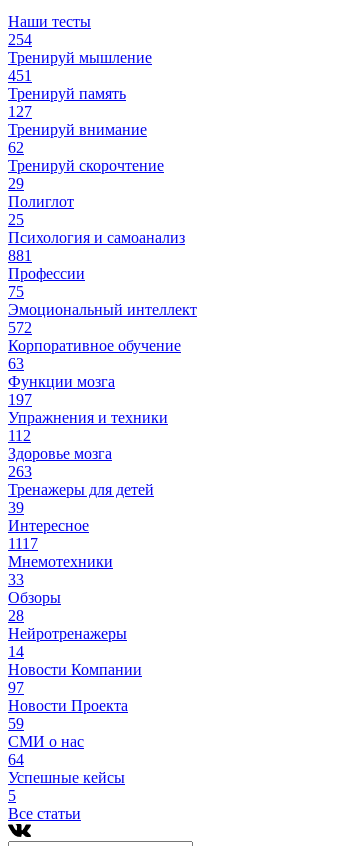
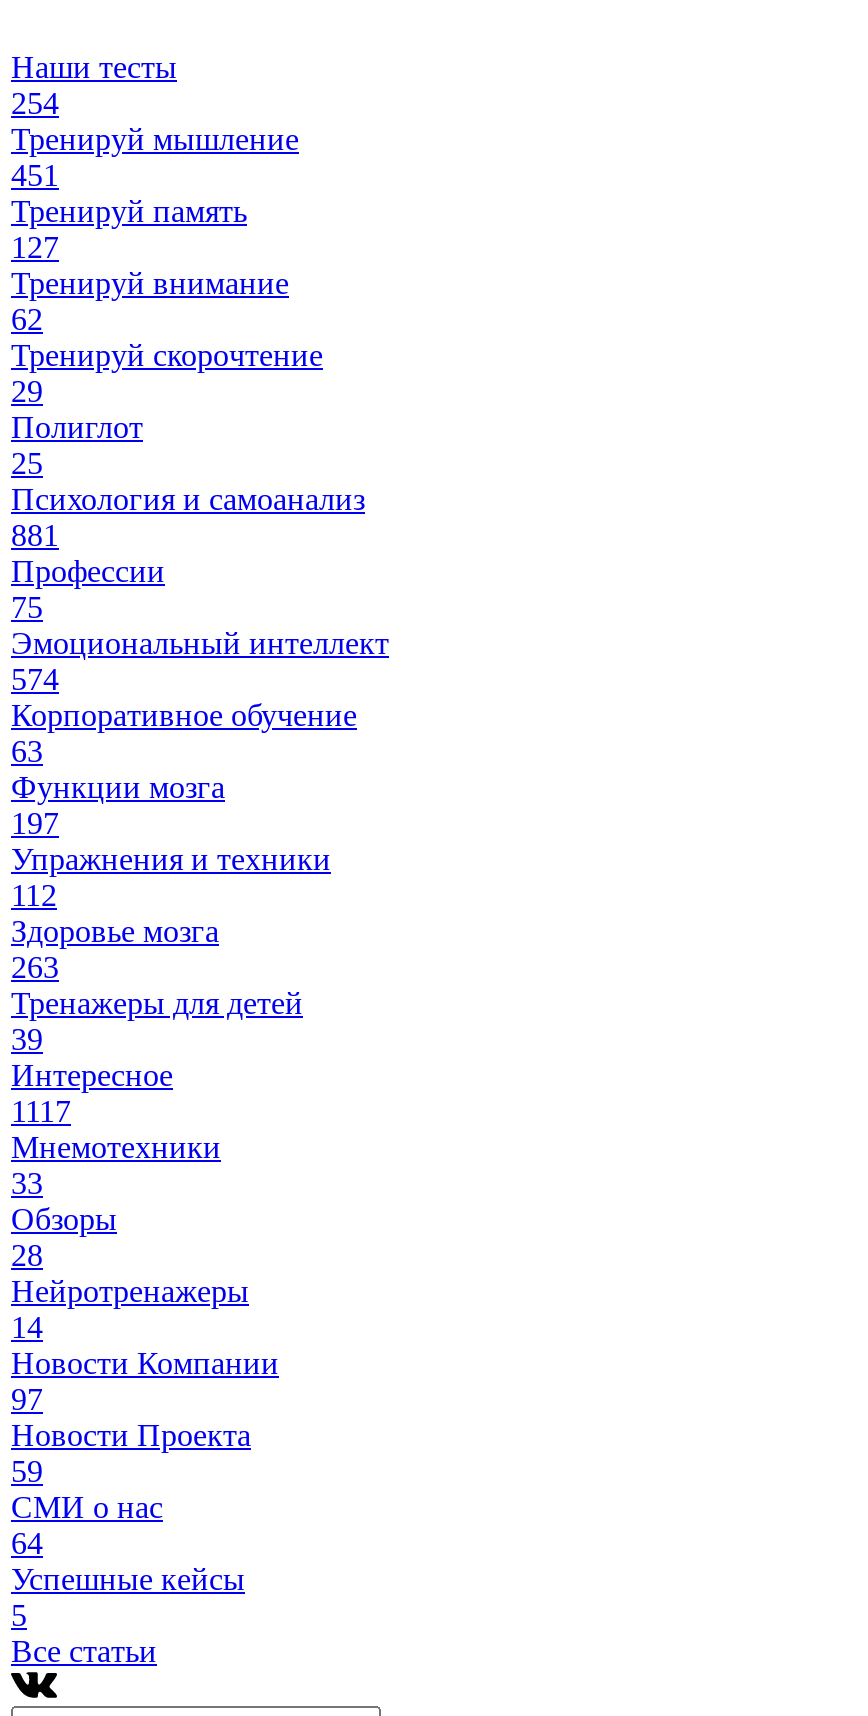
- 572
+ 574
